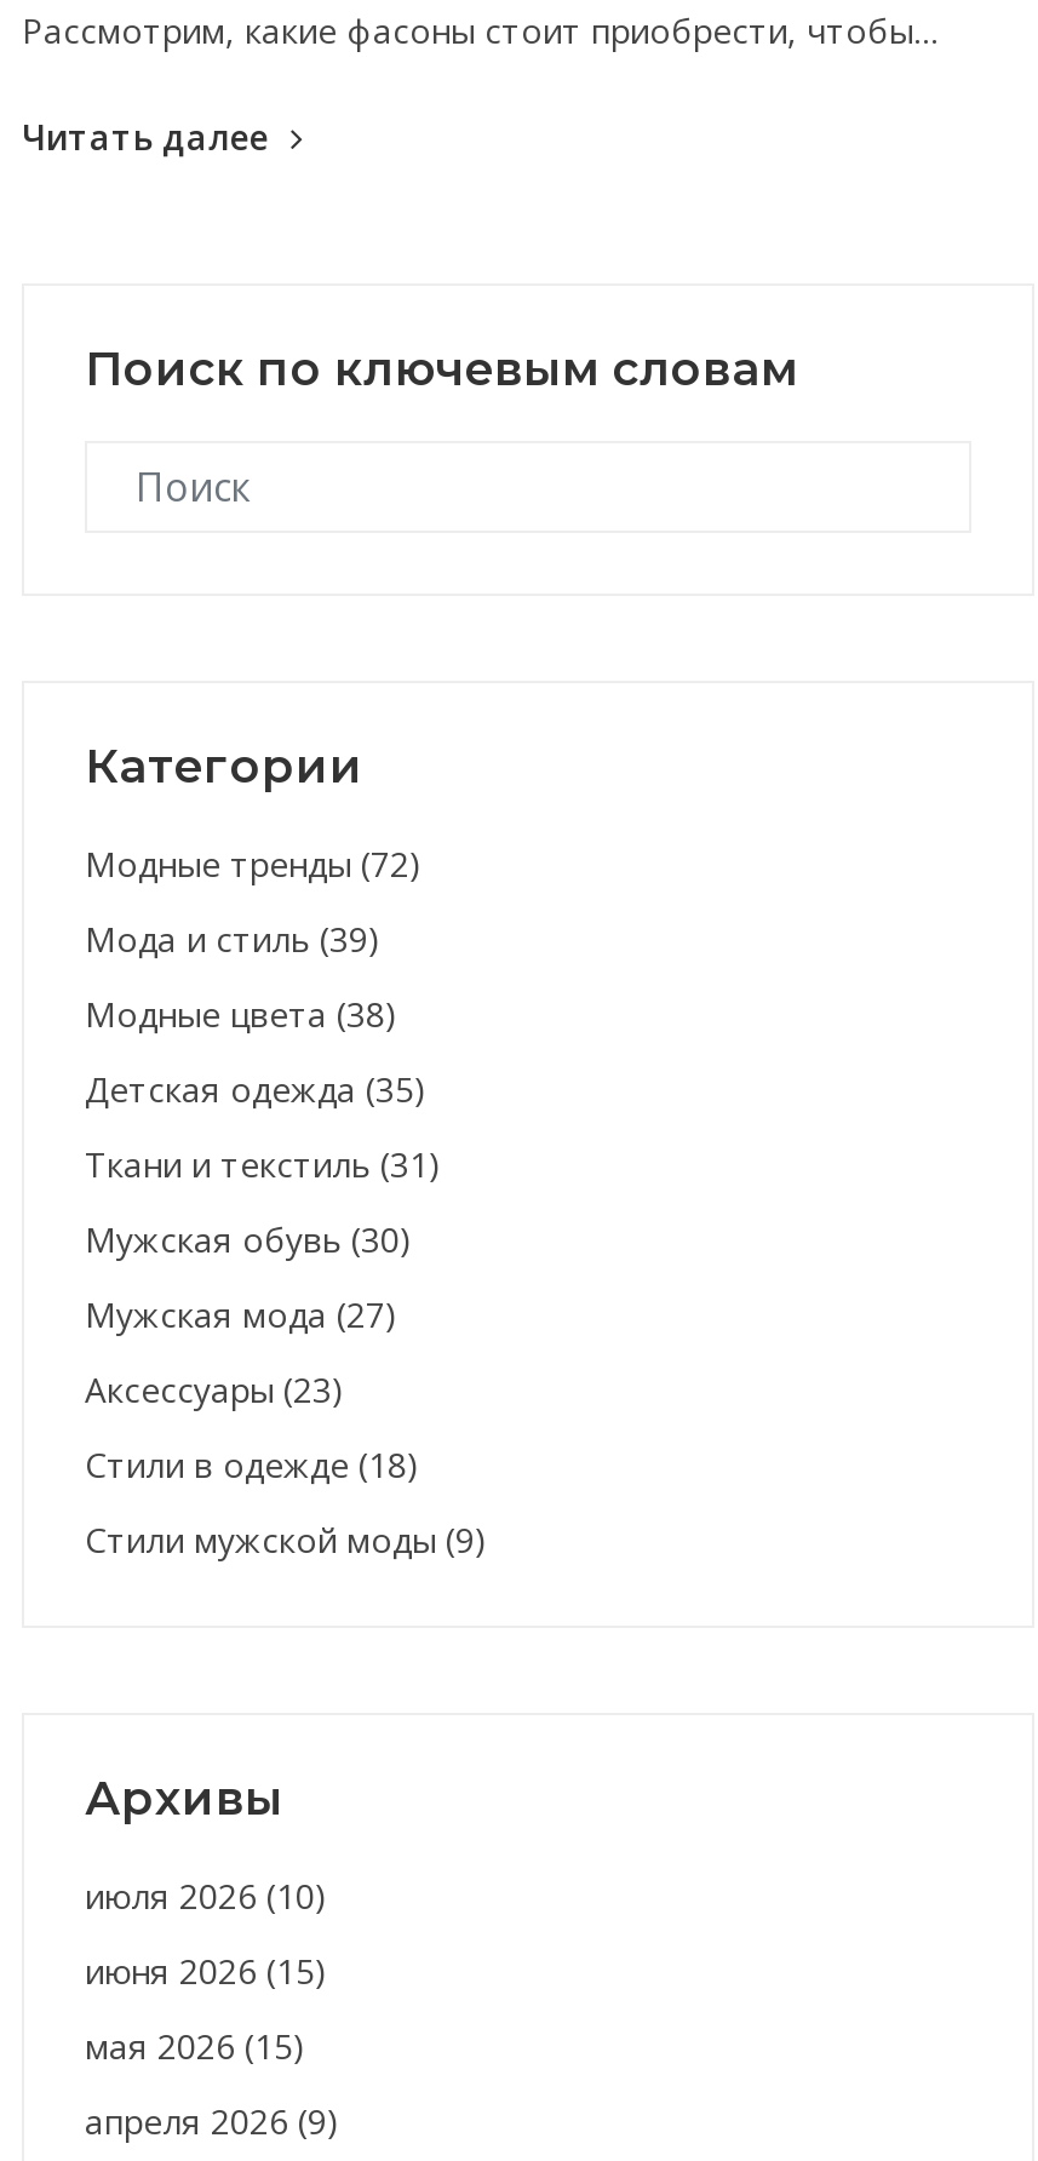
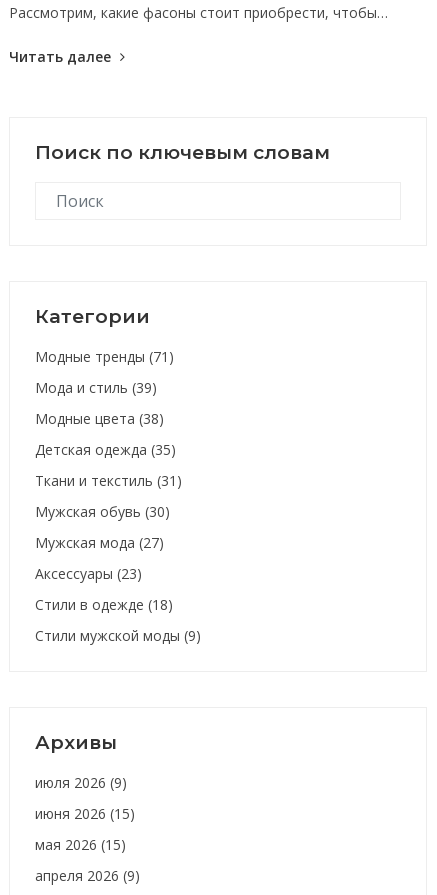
- Модные тренды (72)
+ Модные тренды (71)

- июля 2026 (10)
+ июля 2026 (9)
